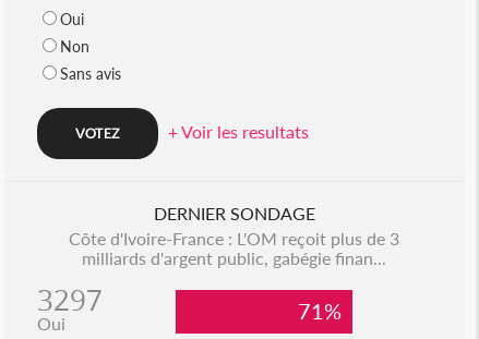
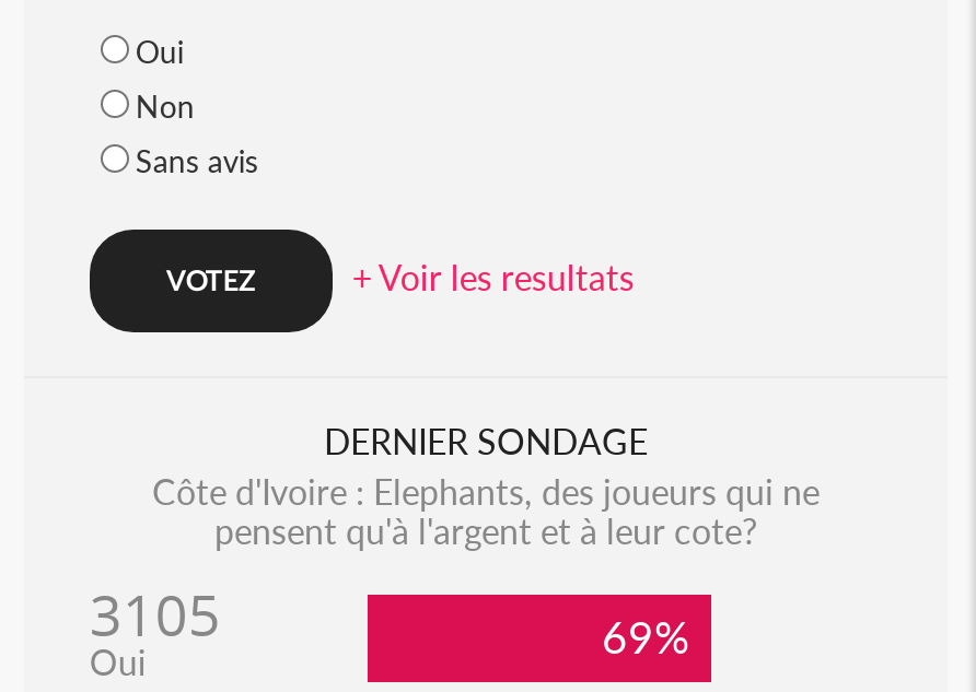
- Côte d'Ivoire-France : L'OM reçoit plus de 3
- milliards d'argent public, gabégie finan...
- 3297
+ Côte d'Ivoire : Elephants, des joueurs qui ne
+ pensent qu'à l'argent et à leur cote?
+ 3105

- 71%
+ 69%
